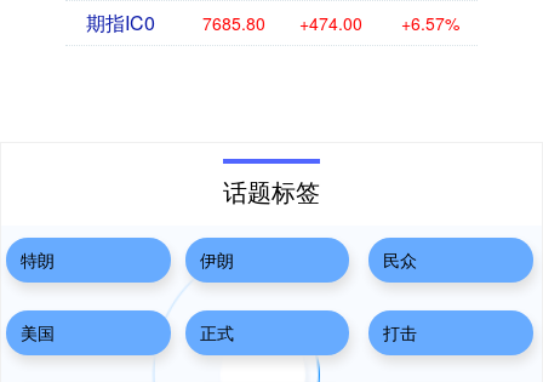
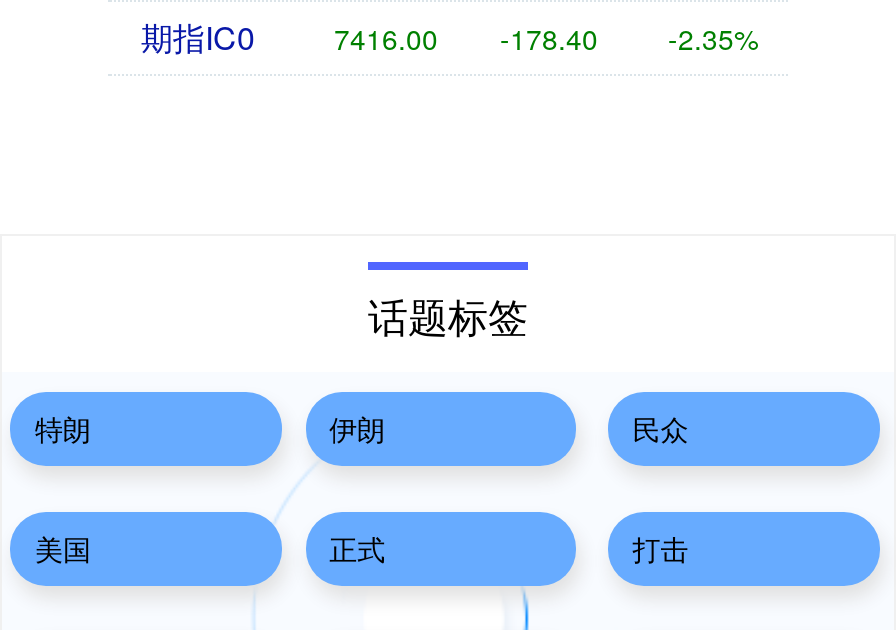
- 7685.80
+ 7416.00

- +474.00
+ -178.40

- +6.57%
+ -2.35%
